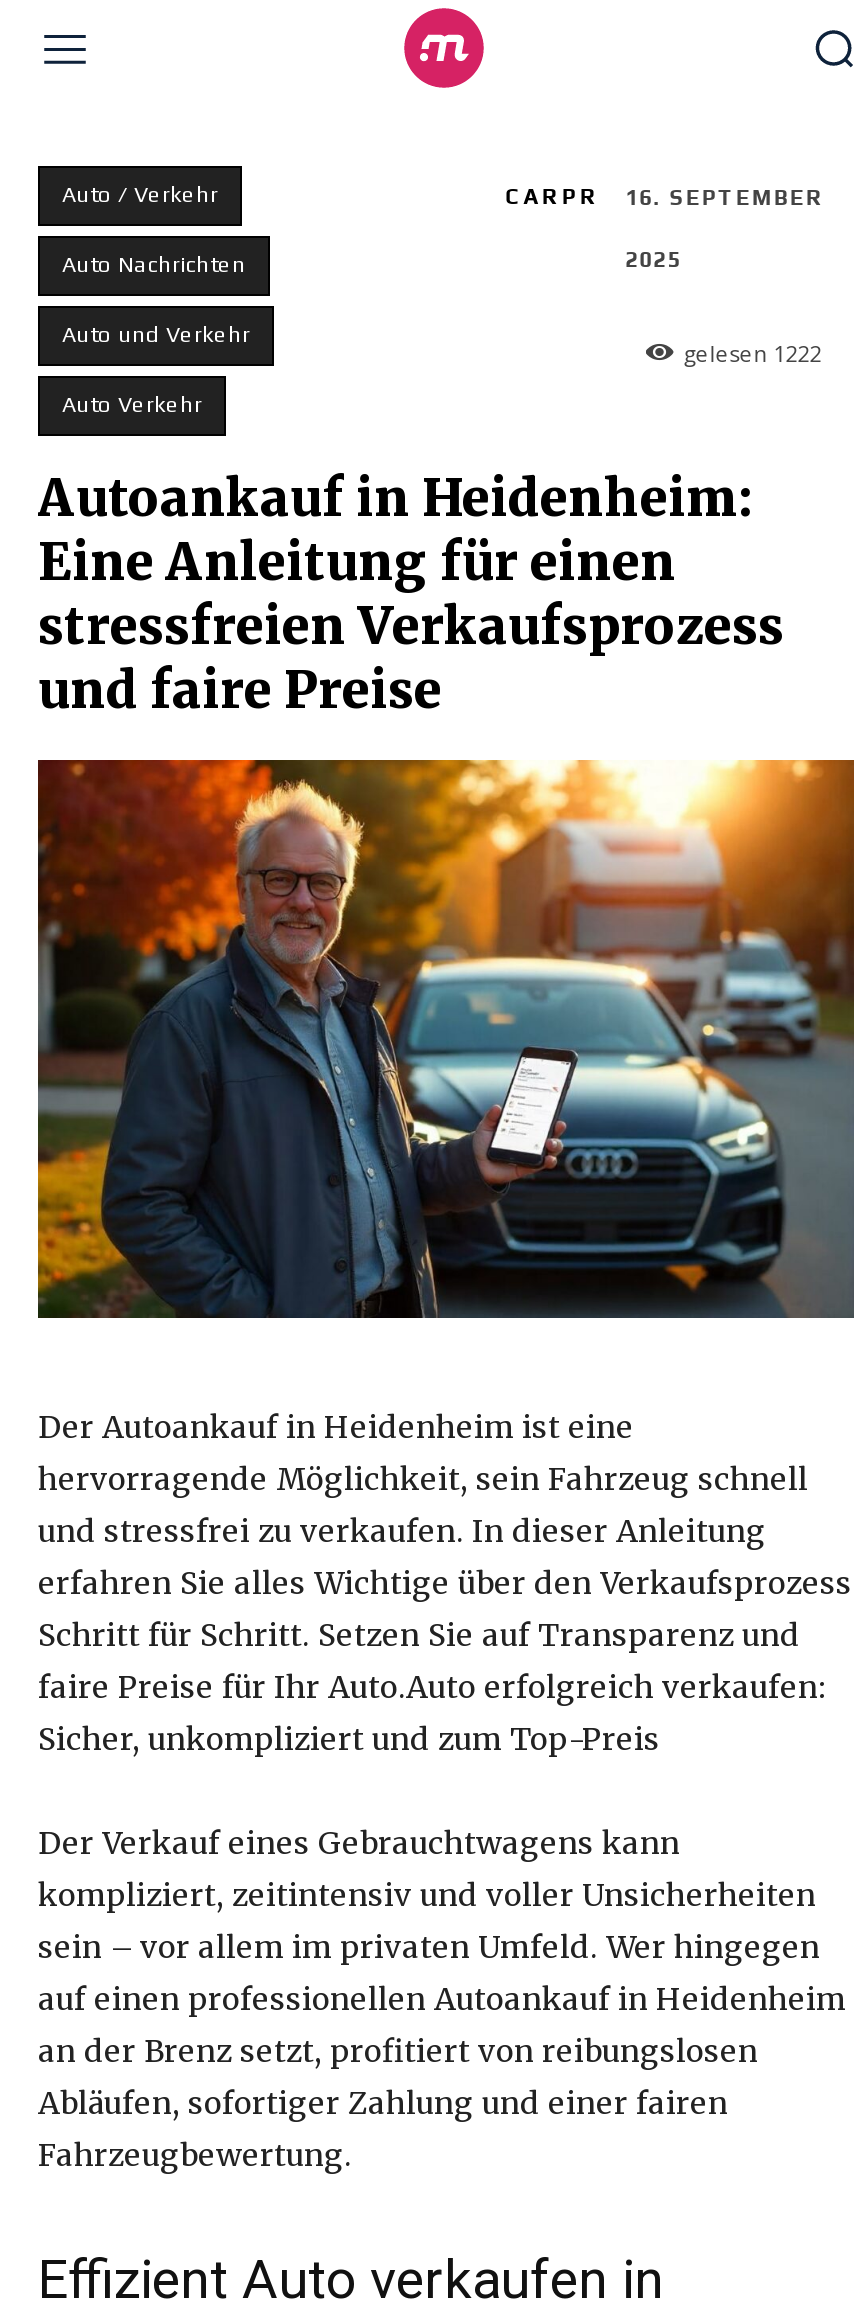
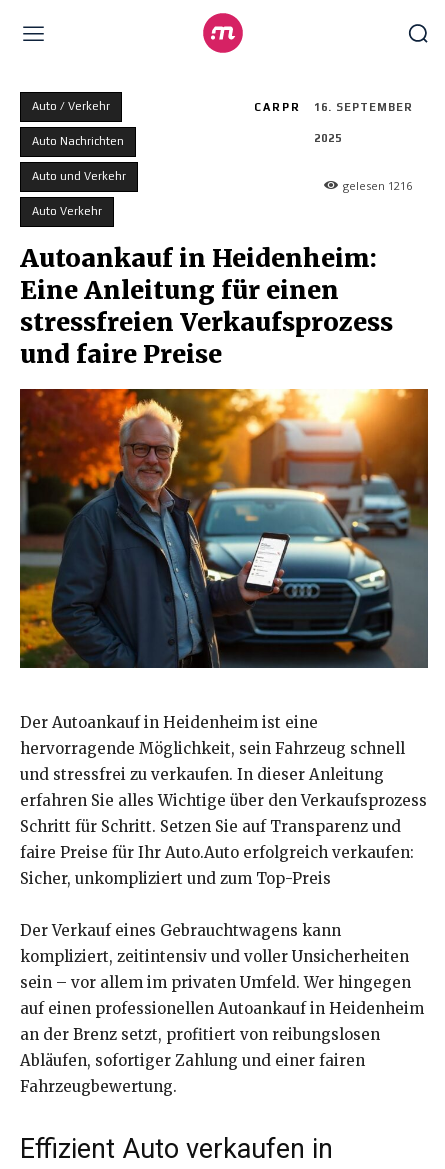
- gelesen 1222
+ gelesen 1216
